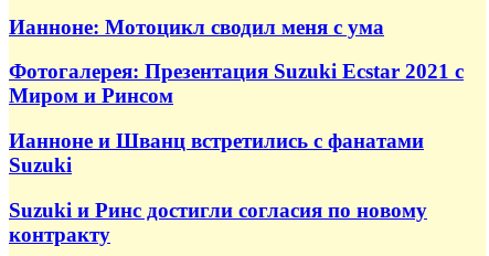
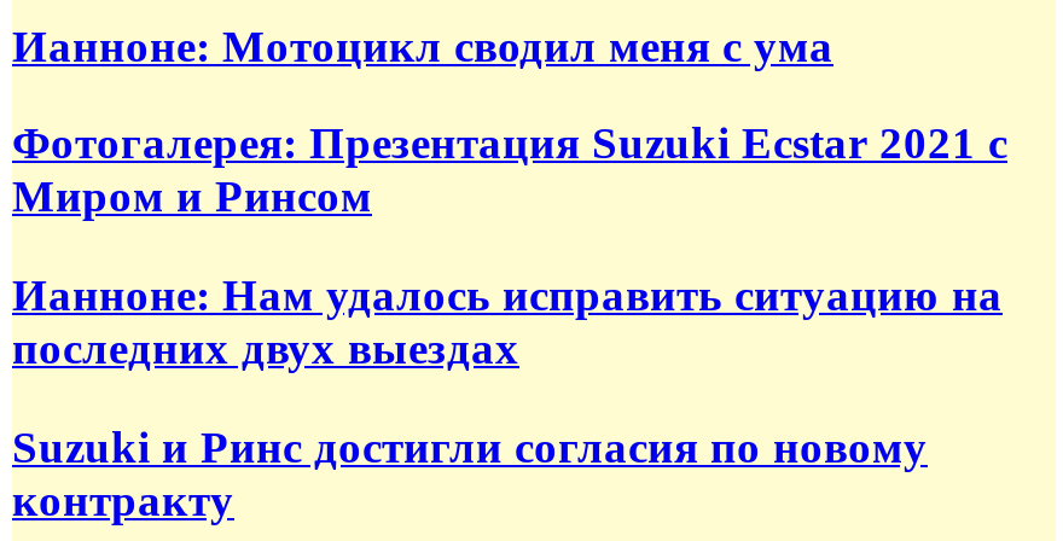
- Ианноне и Шванц встретились с фанатами
- Suzuki
+ Ианноне: Нам удалось исправить ситуацию на
+ последних двух выездах
